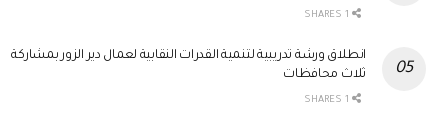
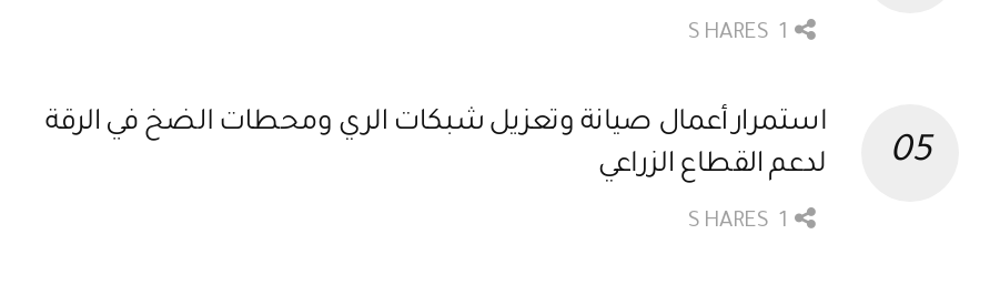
- انطلاق ورشة تدريبية لتنمية القدرات النقابية لعمال دير الزور بمشاركة
- ثلاث محافظات
+ استمرار أعمال صيانة وتعزيل شبكات الري ومحطات الضخ في الرقة
+ لدعم القطاع الزراعي
